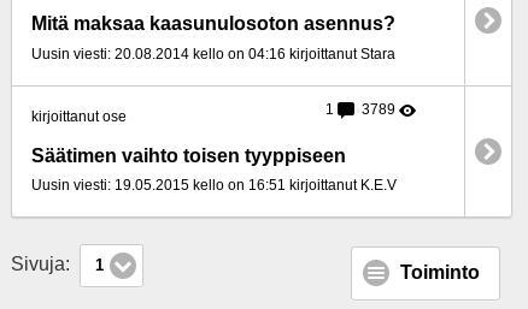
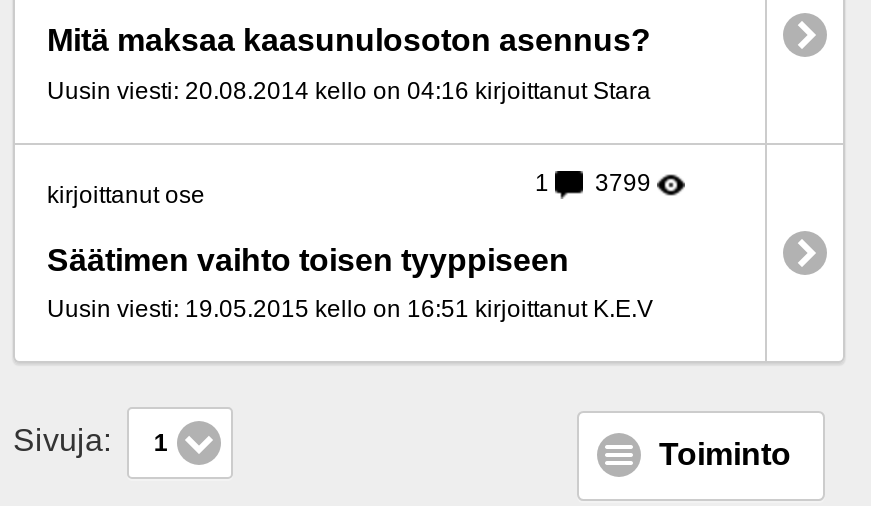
- 1 3789
+ 1 3799
